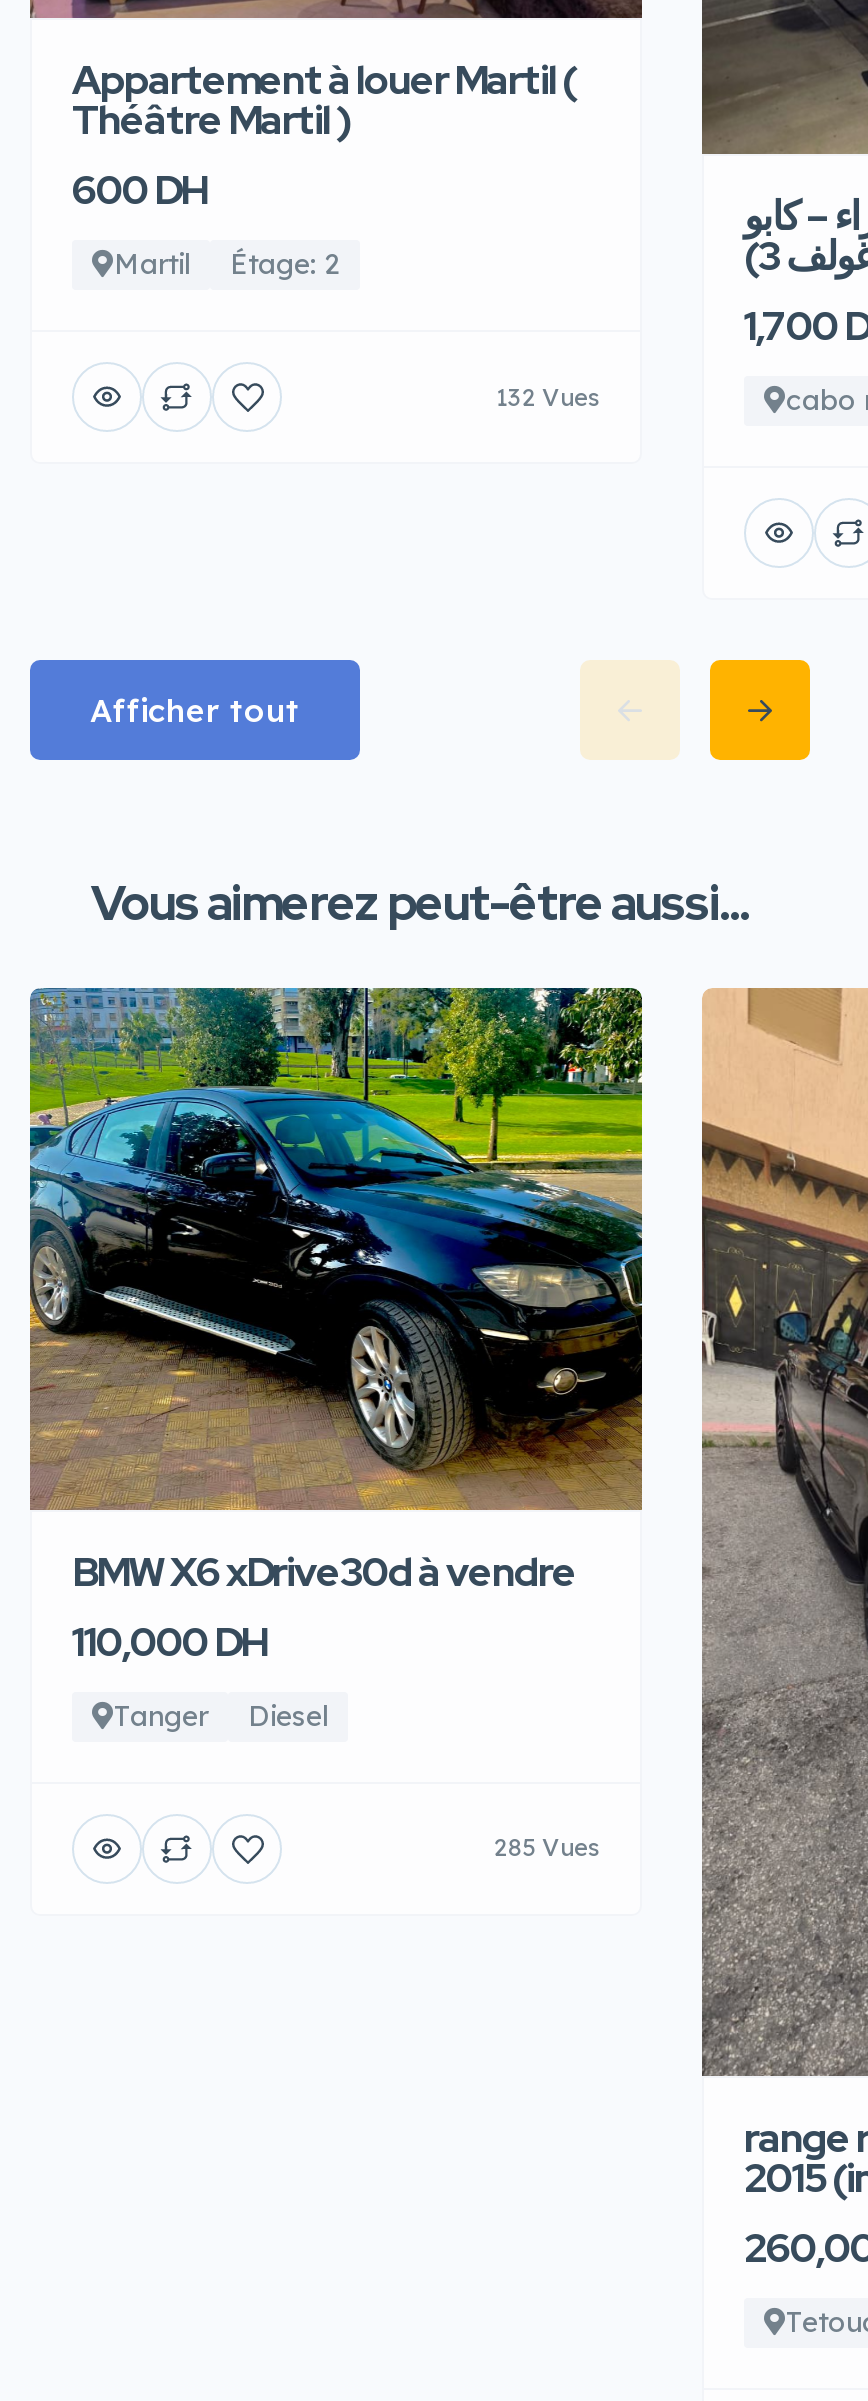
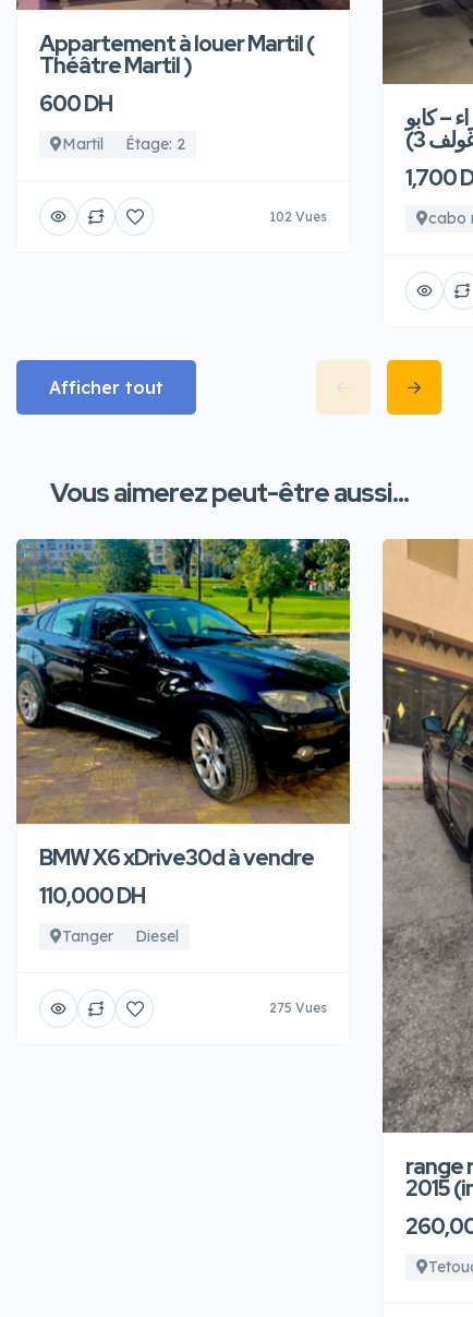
- 132 Vues
+ 102 Vues

- 285 Vues
+ 275 Vues
